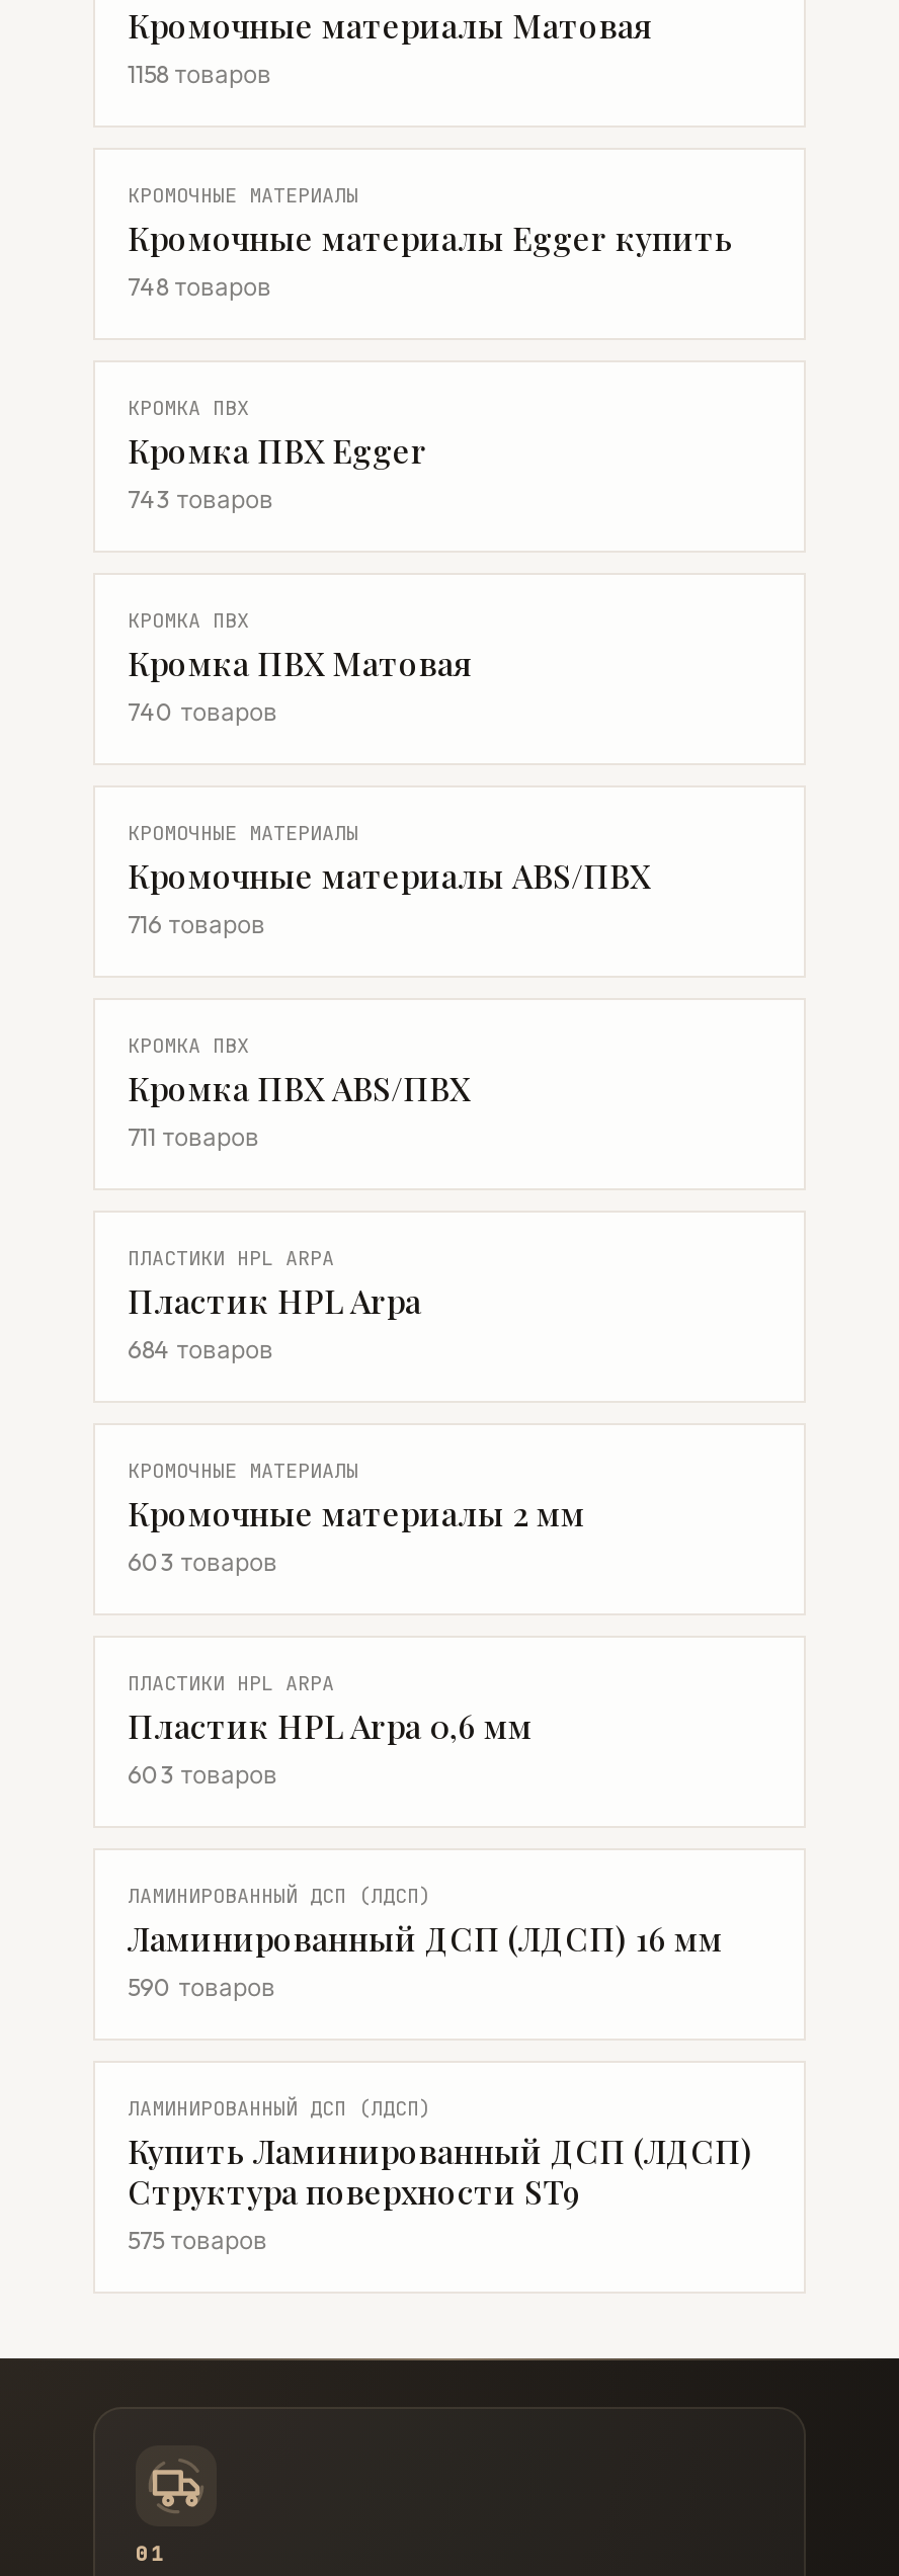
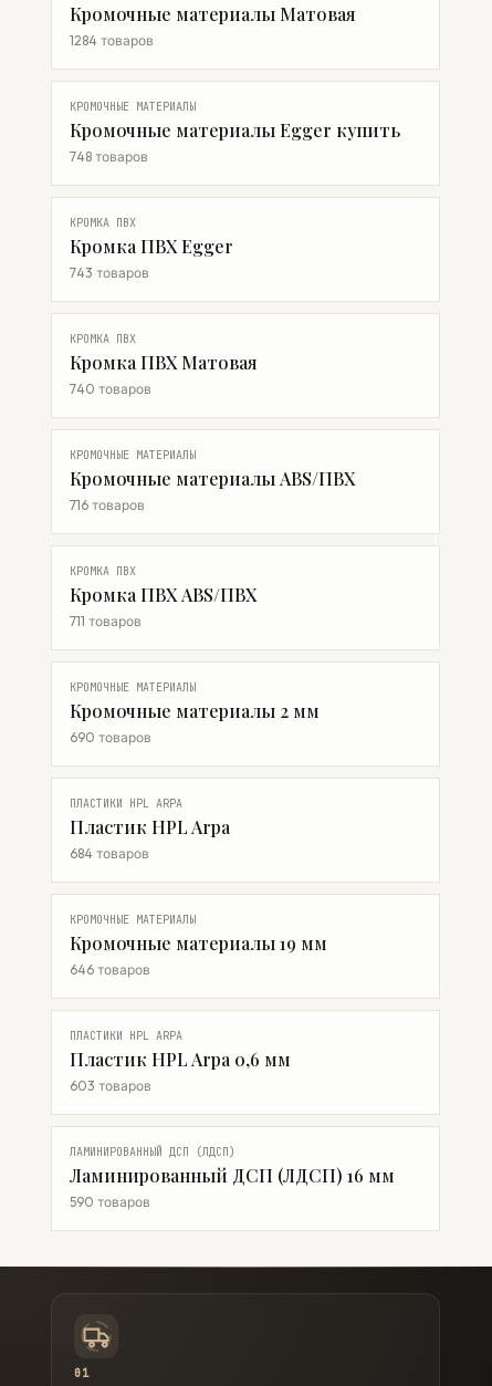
- 1158 товаров
+ 1284 товаров

+ КРОМОЧНЫЕ МАТЕРИАЛЫ
+ 690 товаров

moved down: ПЛАСТИКИ HPL ARPA | 684 товаров | КРОМОЧНЫЕ МАТЕРИАЛЫ

moved up: Кромочные материалы 2 мм

+ Кромочные материалы 19 мм

- 603 товаров
+ 646 товаров

moved down: ПЛАСТИКИ HPL ARPA | 603 товаров | ЛАМИНИРОВАННЫЙ ДСП (ЛДСП) | Ламинированный ДСП (ЛДСП) 16 мм | 590 товаров

- ЛАМИНИРОВАННЫЙ ДСП (ЛДСП)
- Купить Ламинированный ДСП (ЛДСП)
- Структура поверхности ST9
- 575 товаров
